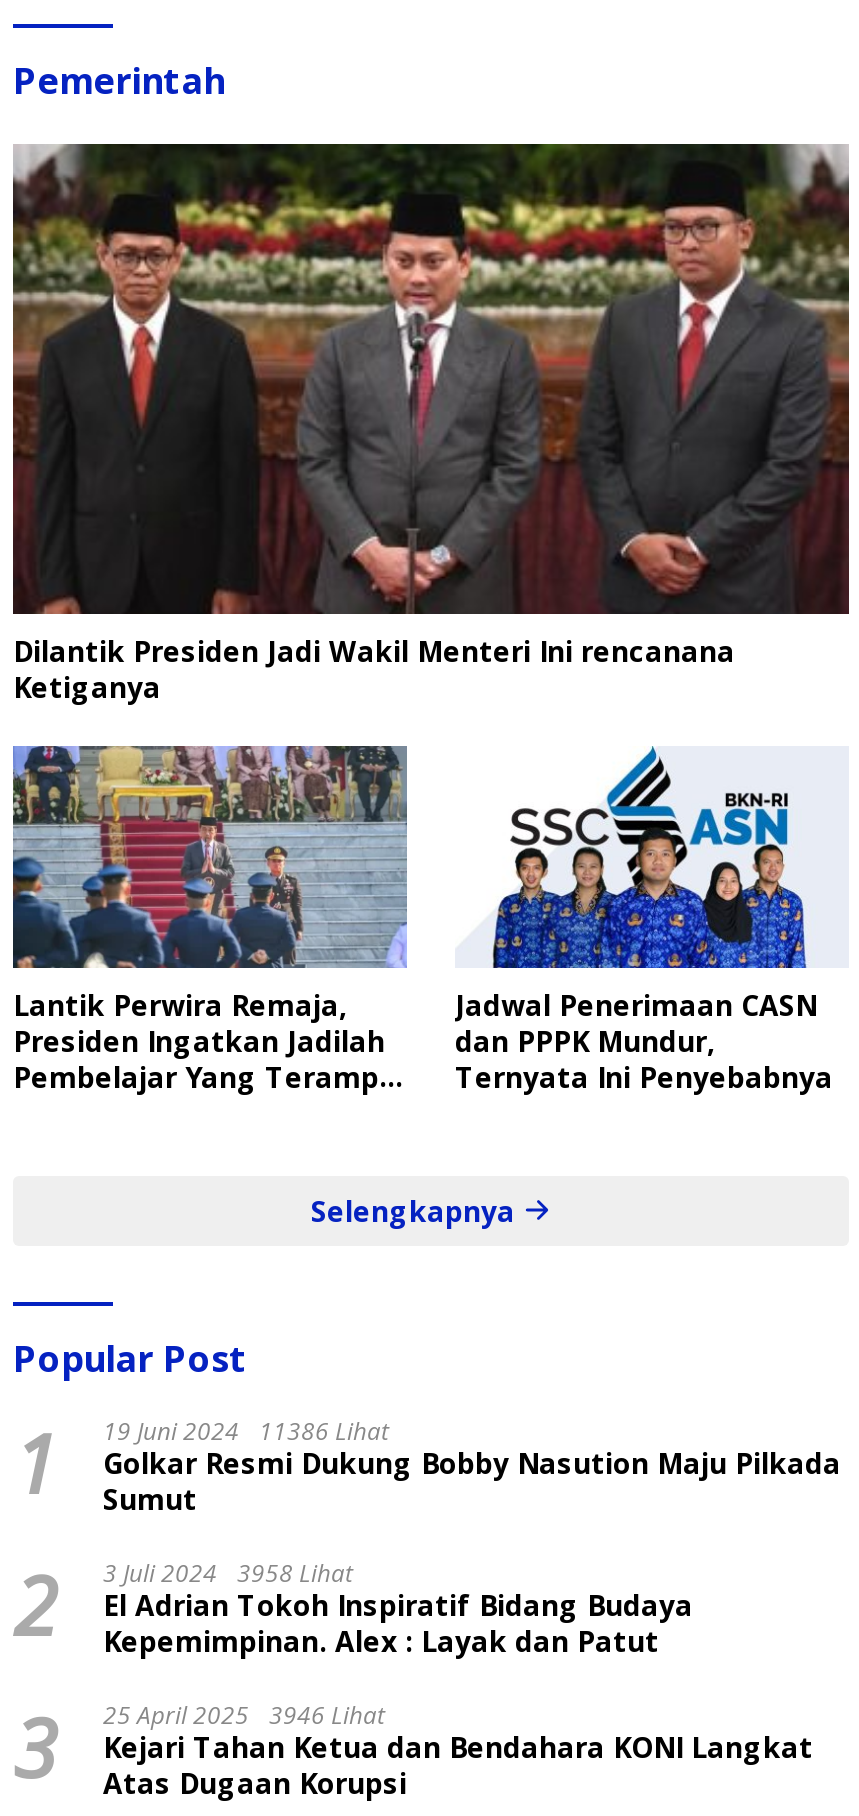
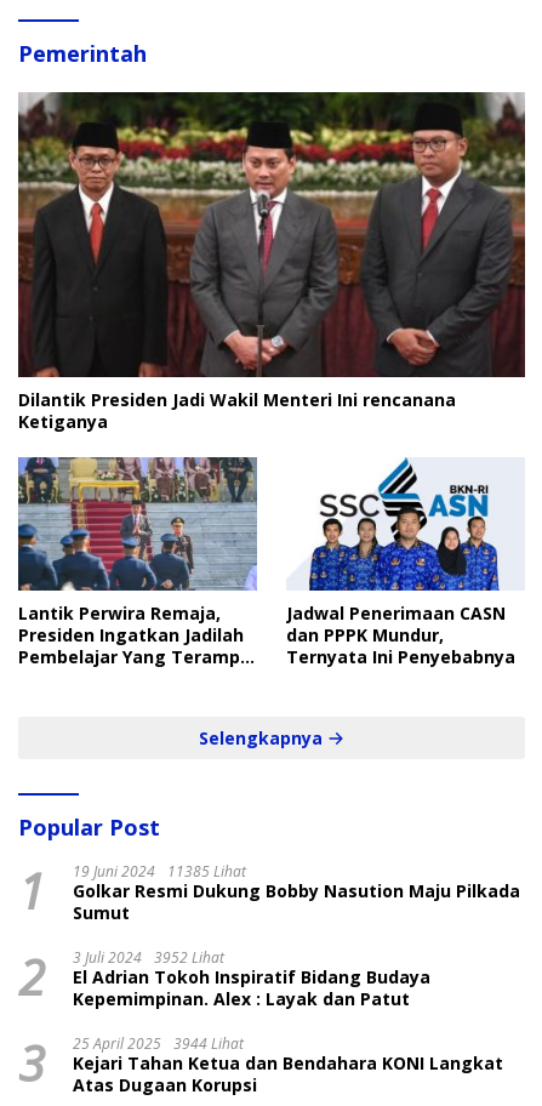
- 1 19 Juni 2024 11386 Lihat Golkar Resmi Dukung Bobby Nasution Maju Pilkada Sumut
+ 1 19 Juni 2024 11385 Lihat Golkar Resmi Dukung Bobby Nasution Maju Pilkada Sumut

- 2 3 Juli 2024 3958 Lihat El Adrian Tokoh Inspiratif Bidang Budaya Kepemimpinan. Alex : Layak dan Patut
+ 2 3 Juli 2024 3952 Lihat El Adrian Tokoh Inspiratif Bidang Budaya Kepemimpinan. Alex : Layak dan Patut

- 3 25 April 2025 3946 Lihat Kejari Tahan Ketua dan Bendahara KONI Langkat Atas Dugaan Korupsi
+ 3 25 April 2025 3944 Lihat Kejari Tahan Ketua dan Bendahara KONI Langkat Atas Dugaan Korupsi
